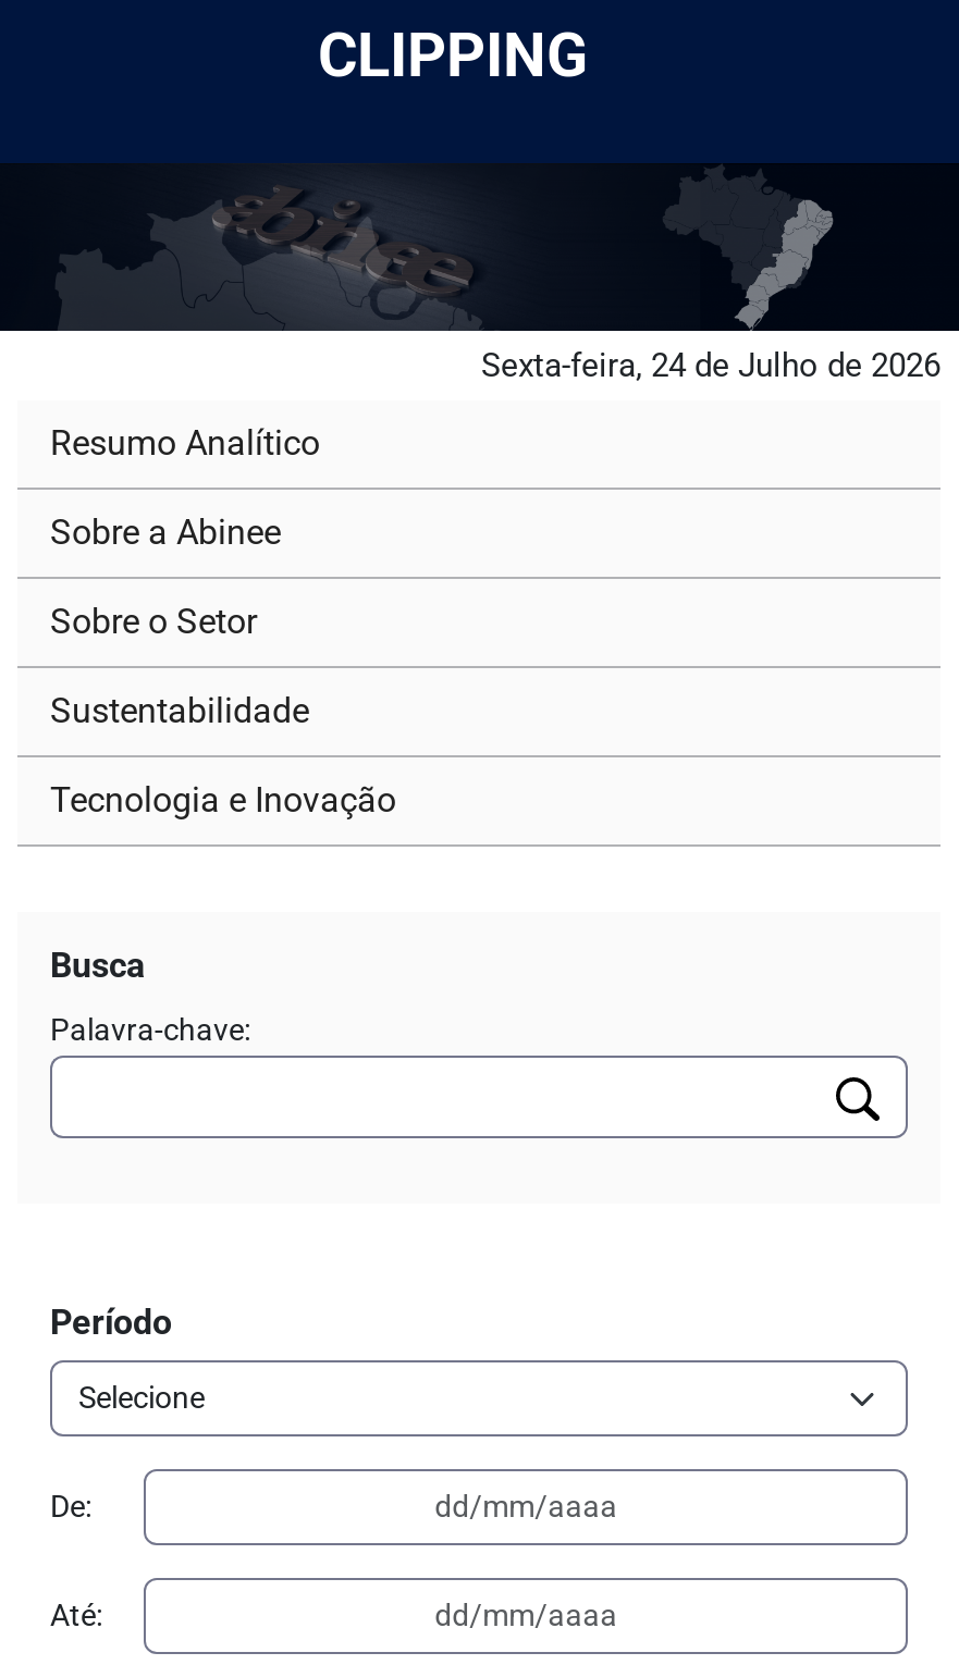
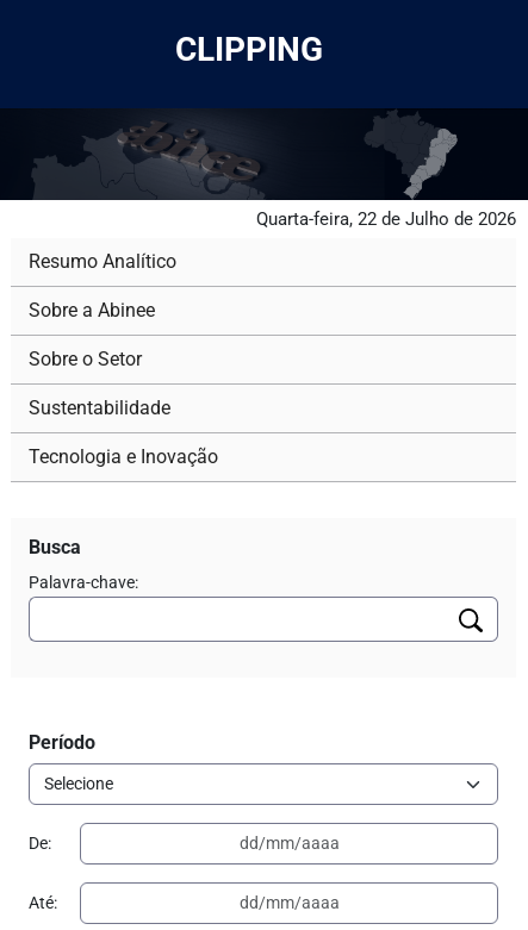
- Sexta-feira, 24 de Julho de 2026
+ Quarta-feira, 22 de Julho de 2026
